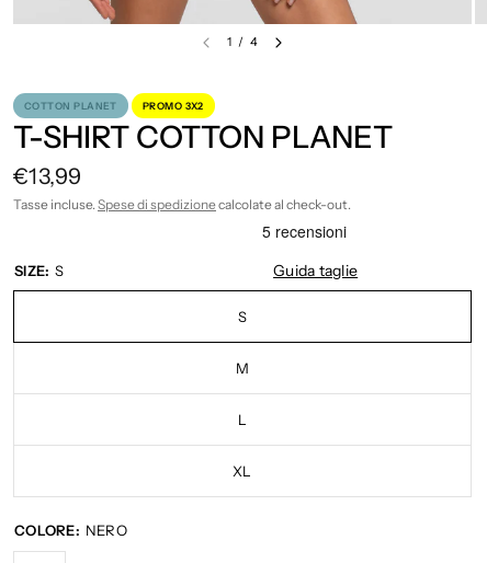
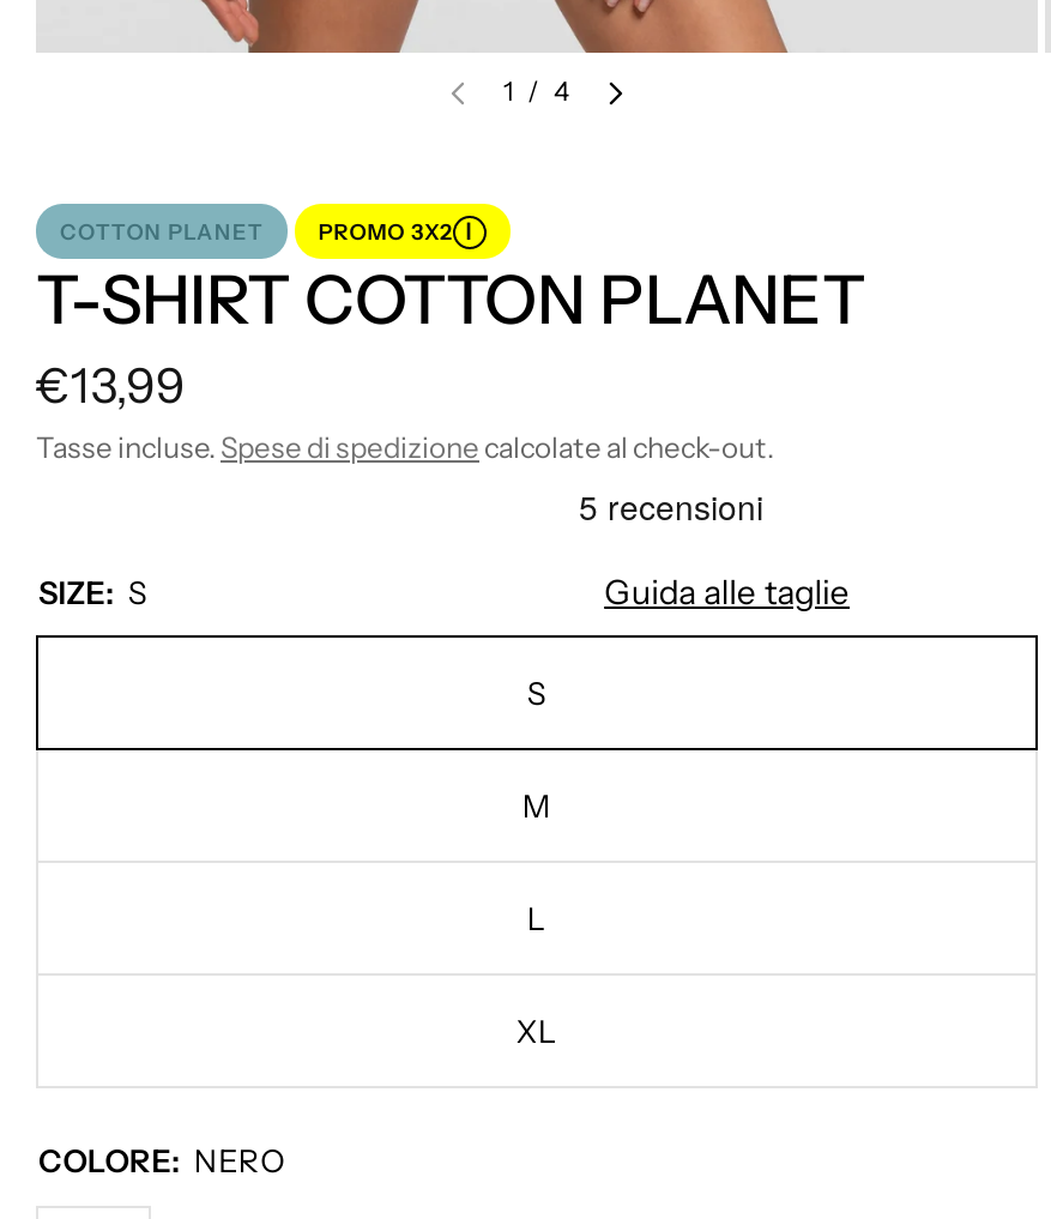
- PROMO 3X2
+ PROMO 3X2 I

- Guida taglie
+ Guida alle taglie
